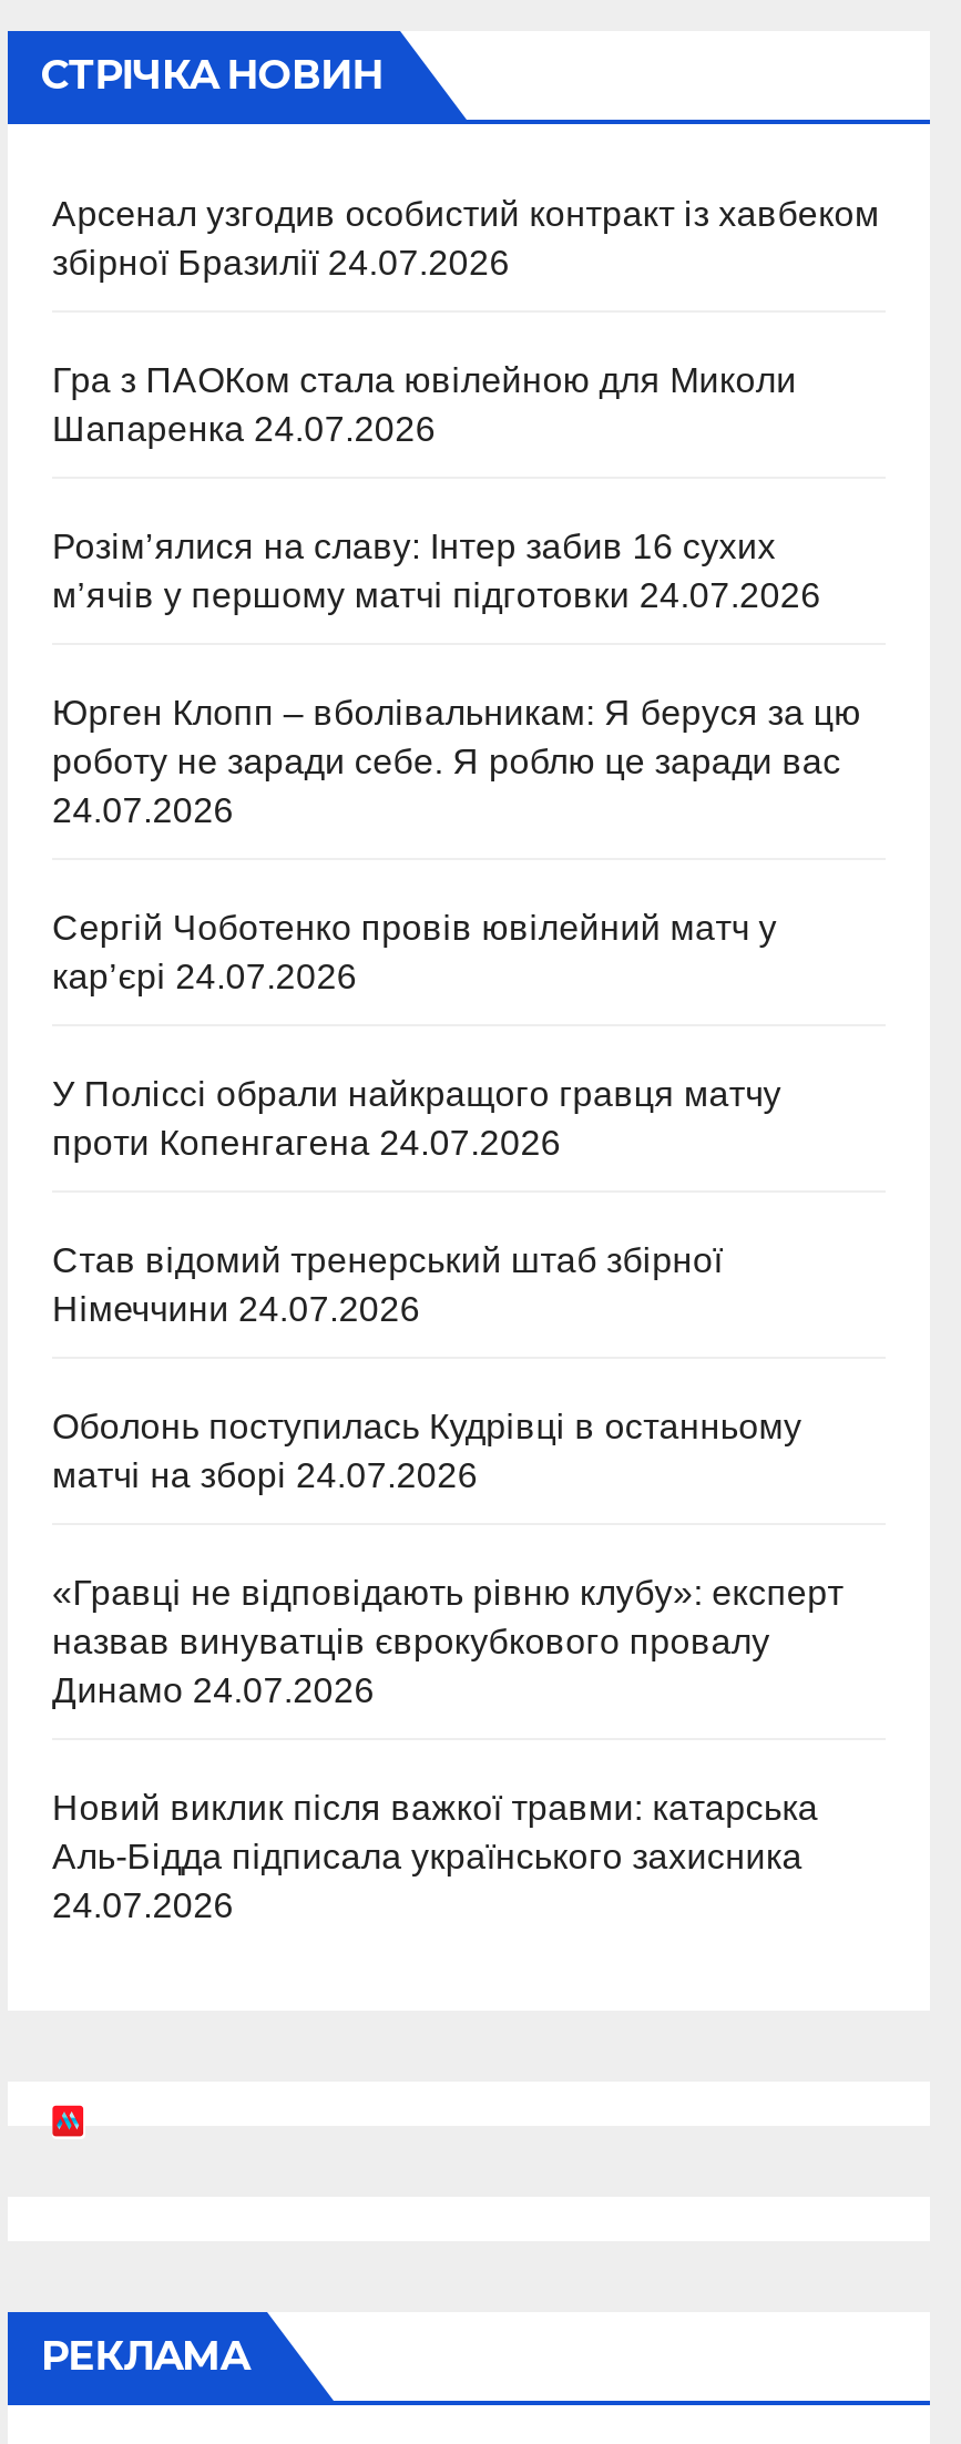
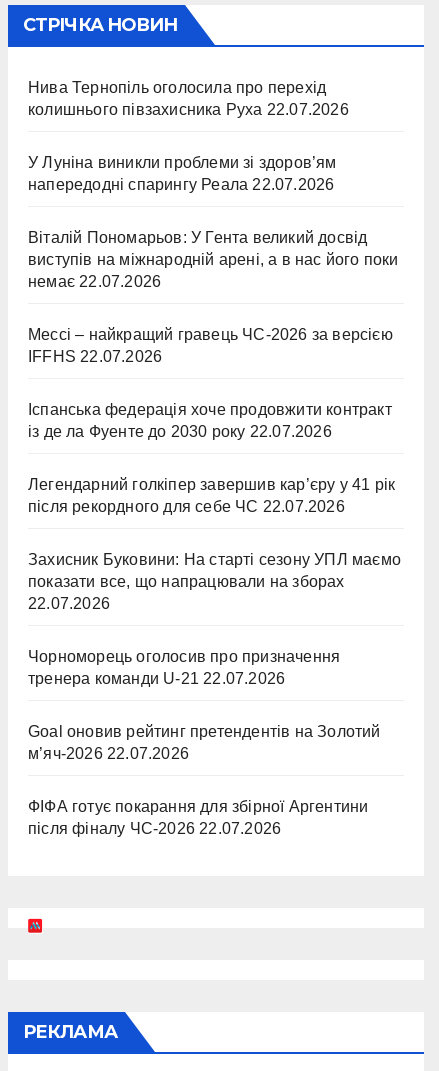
- Арсенал узгодив особистий контракт із хавбеком
- збірної Бразилії 24.07.2026
+ Нива Тернопіль оголосила про перехід
+ колишнього півзахисника Руха 22.07.2026

- Гра з ПАОКом стала ювілейною для Миколи
- Шапаренка 24.07.2026
+ У Луніна виникли проблеми зі здоров’ям
+ напередодні спарингу Реала 22.07.2026

- Розім’ялися на славу: Інтер забив 16 сухих
- м’ячів у першому матчі підготовки 24.07.2026
+ Віталій Пономарьов: У Гента великий досвід
+ виступів на міжнародній арені, а в нас його поки
+ немає 22.07.2026

- Юрген Клопп – вболівальникам: Я беруся за цю
- роботу не заради себе. Я роблю це заради вас
- 24.07.2026
+ Мессі – найкращий гравець ЧС-2026 за версією
+ IFFHS 22.07.2026

- Сергій Чоботенко провів ювілейний матч у
- кар’єрі 24.07.2026
+ Іспанська федерація хоче продовжити контракт
+ із де ла Фуенте до 2030 року 22.07.2026

- У Поліссі обрали найкращого гравця матчу
- проти Копенгагена 24.07.2026
+ Легендарний голкіпер завершив кар’єру у 41 рік
+ після рекордного для себе ЧС 22.07.2026

- Став відомий тренерський штаб збірної
- Німеччини 24.07.2026
+ Захисник Буковини: На старті сезону УПЛ маємо
+ показати все, що напрацювали на зборах
+ 22.07.2026

- Оболонь поступилась Кудрівці в останньому
- матчі на зборі 24.07.2026
+ Чорноморець оголосив про призначення
+ тренера команди U-21 22.07.2026

- «Гравці не відповідають рівню клубу»: експерт
- назвав винуватців єврокубкового провалу
- Динамо 24.07.2026
+ Goal оновив рейтинг претендентів на Золотий
+ м’яч-2026 22.07.2026

- Новий виклик після важкої травми: катарська
- Аль-Бідда підписала українського захисника
- 24.07.2026
+ ФІФА готує покарання для збірної Аргентини
+ після фіналу ЧС-2026 22.07.2026
